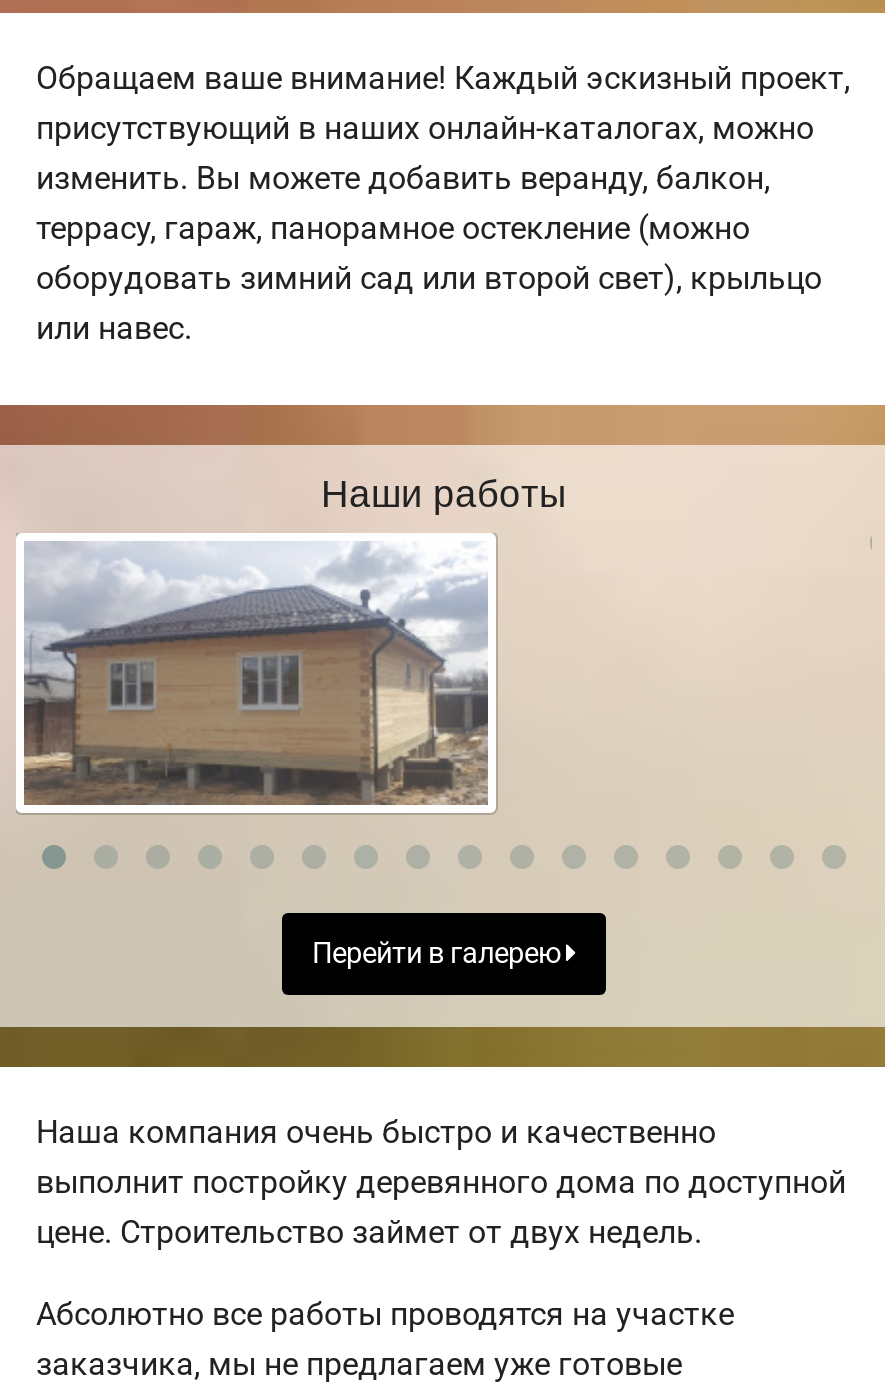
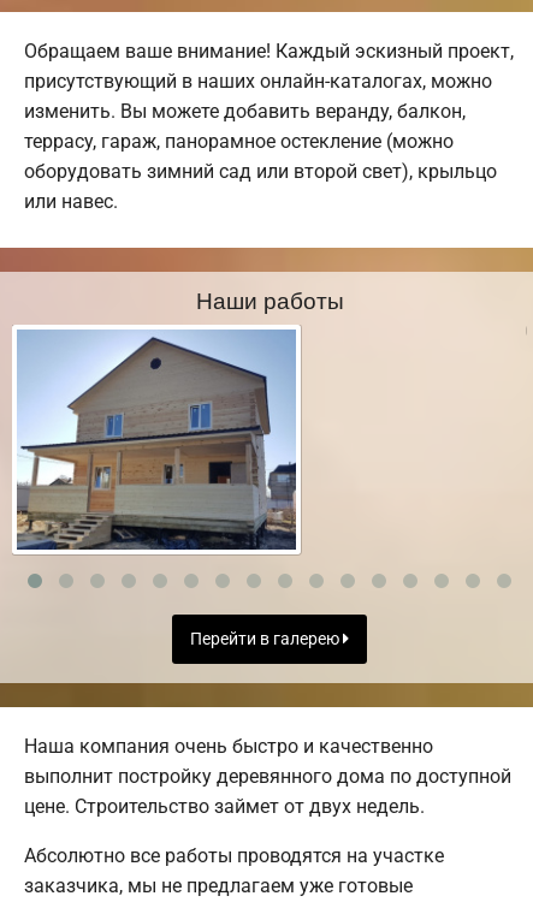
- [image]
+ [image]
